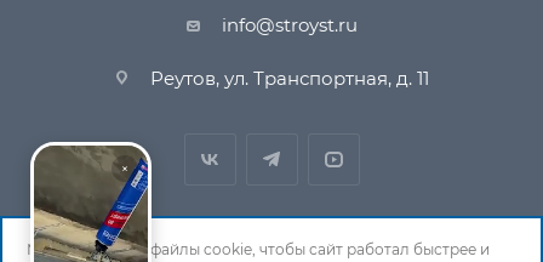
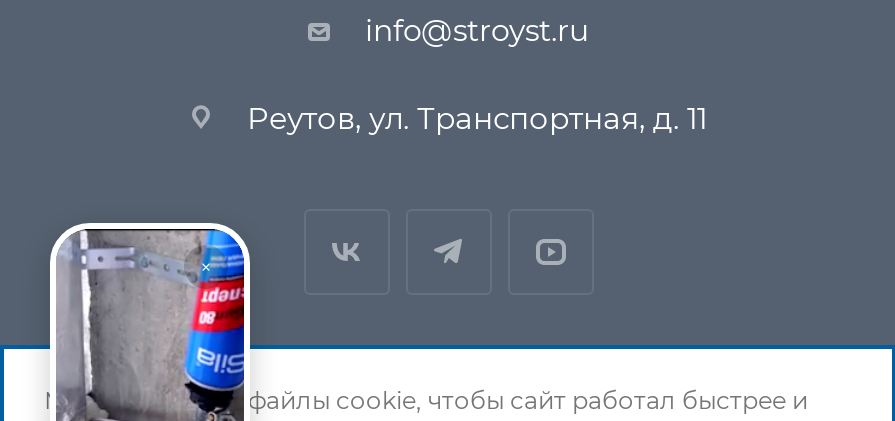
- [image]
+ [image]
